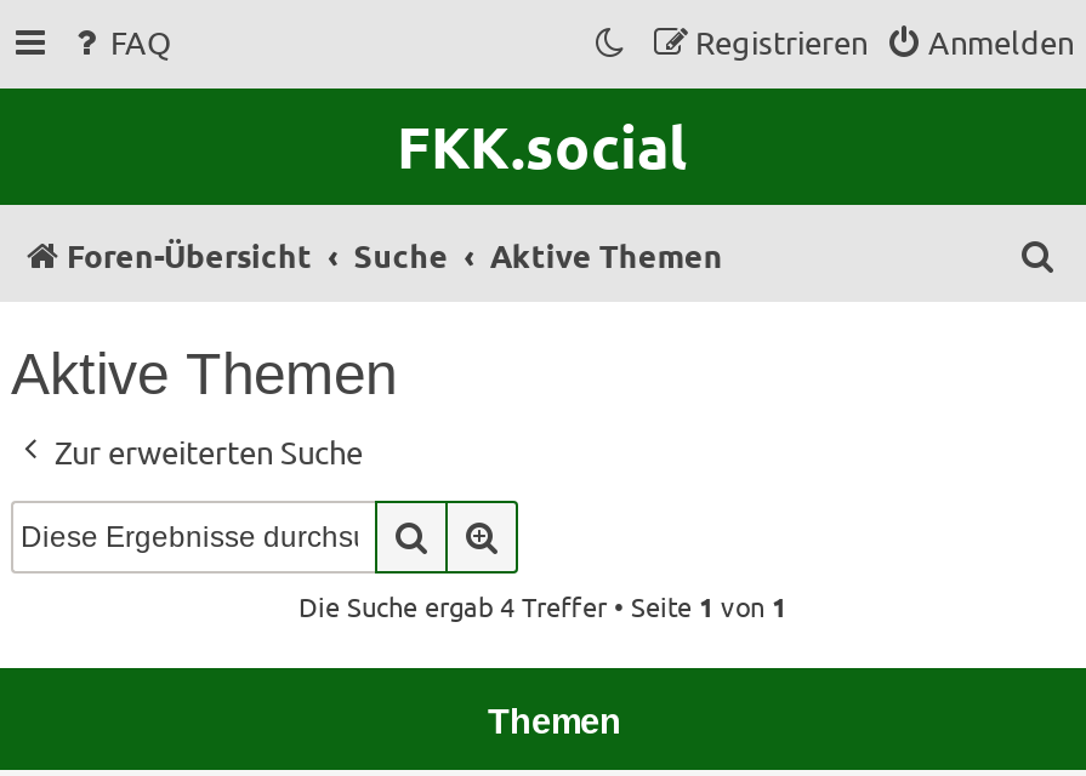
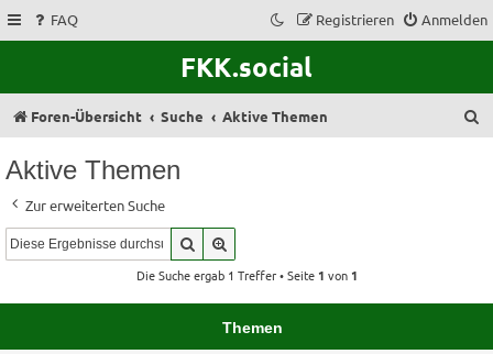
- Die Suche ergab 4 Treffer • Seite 1 von 1
+ Die Suche ergab 1 Treffer • Seite 1 von 1
